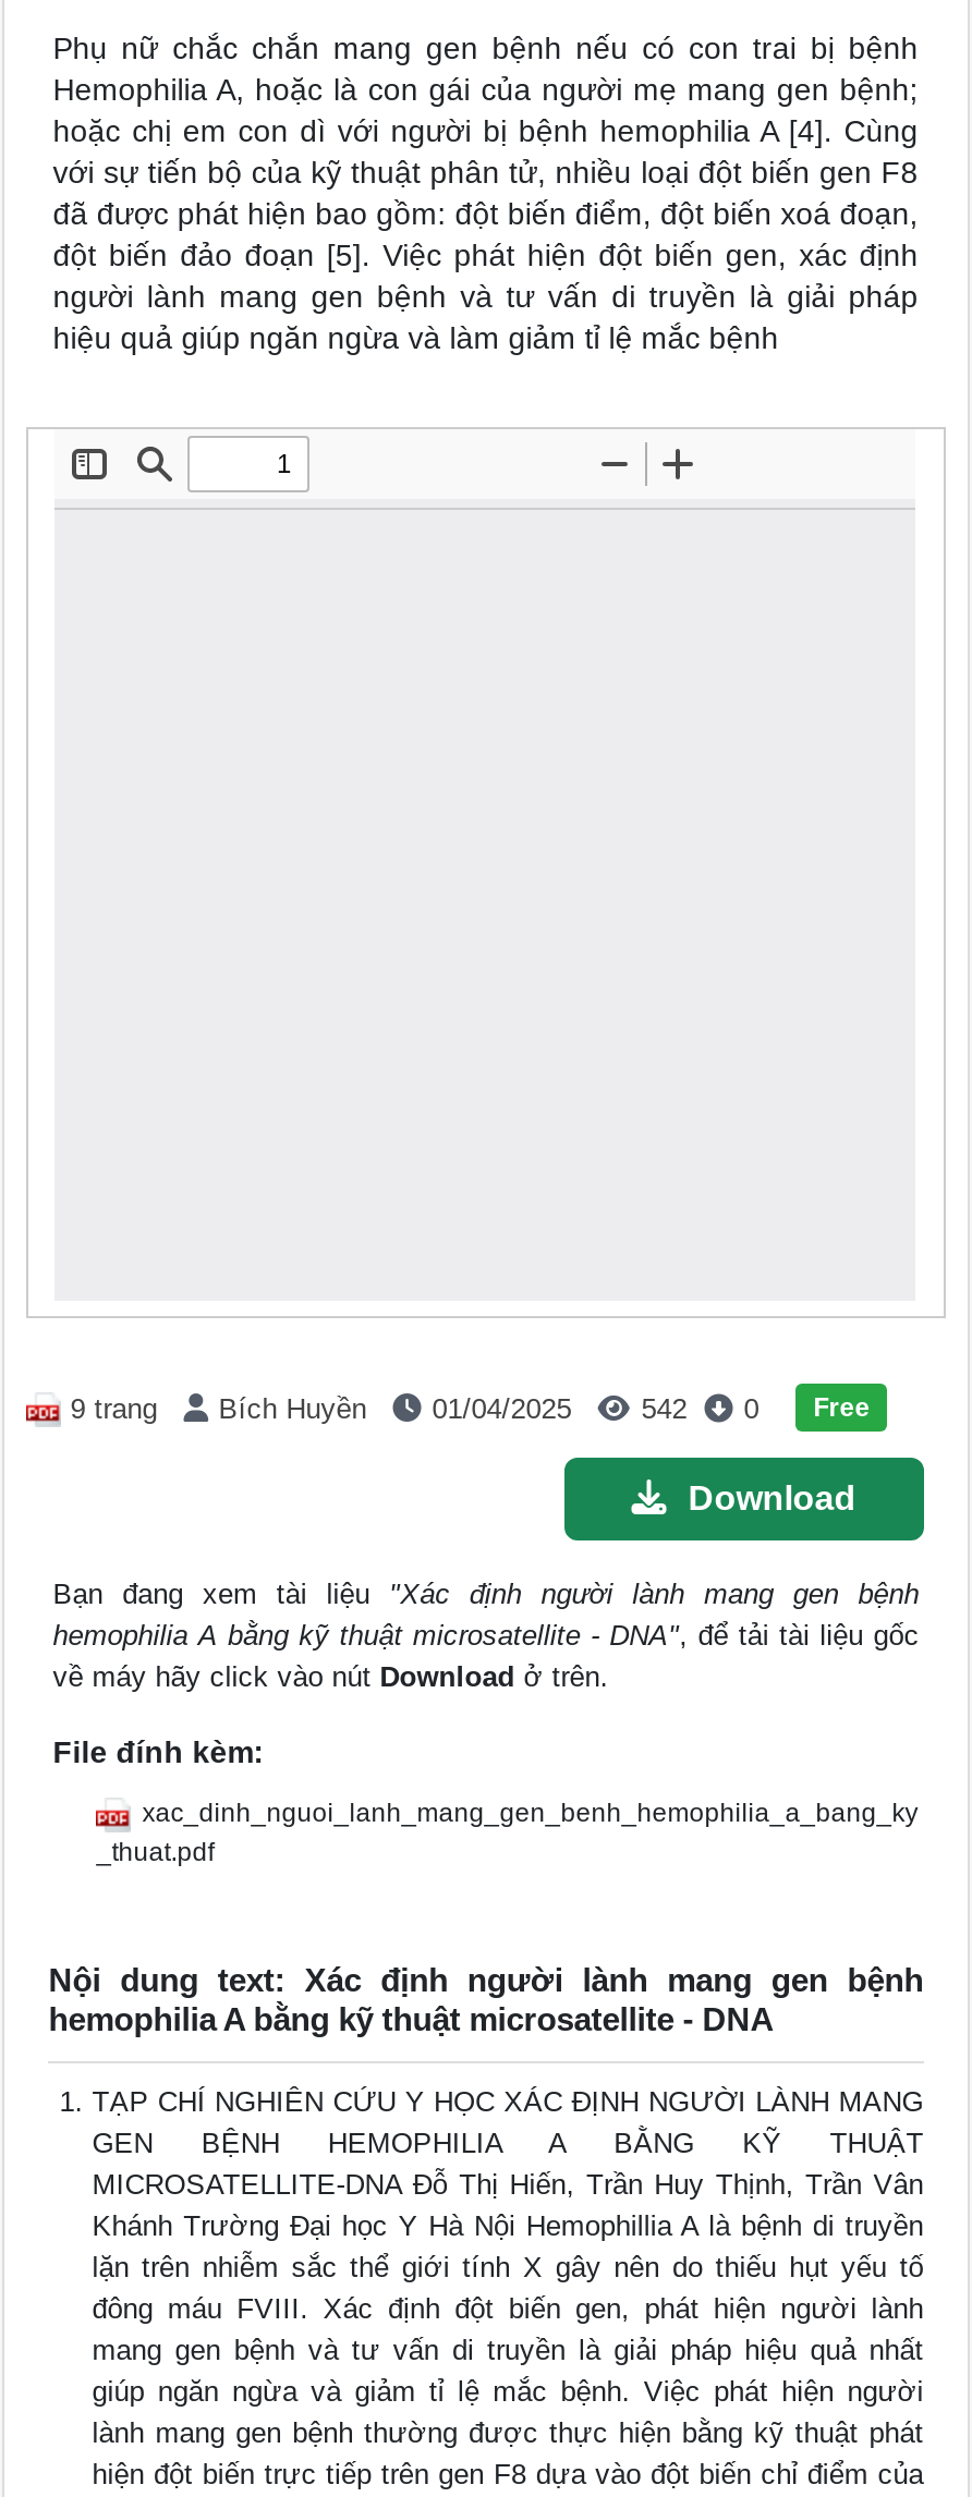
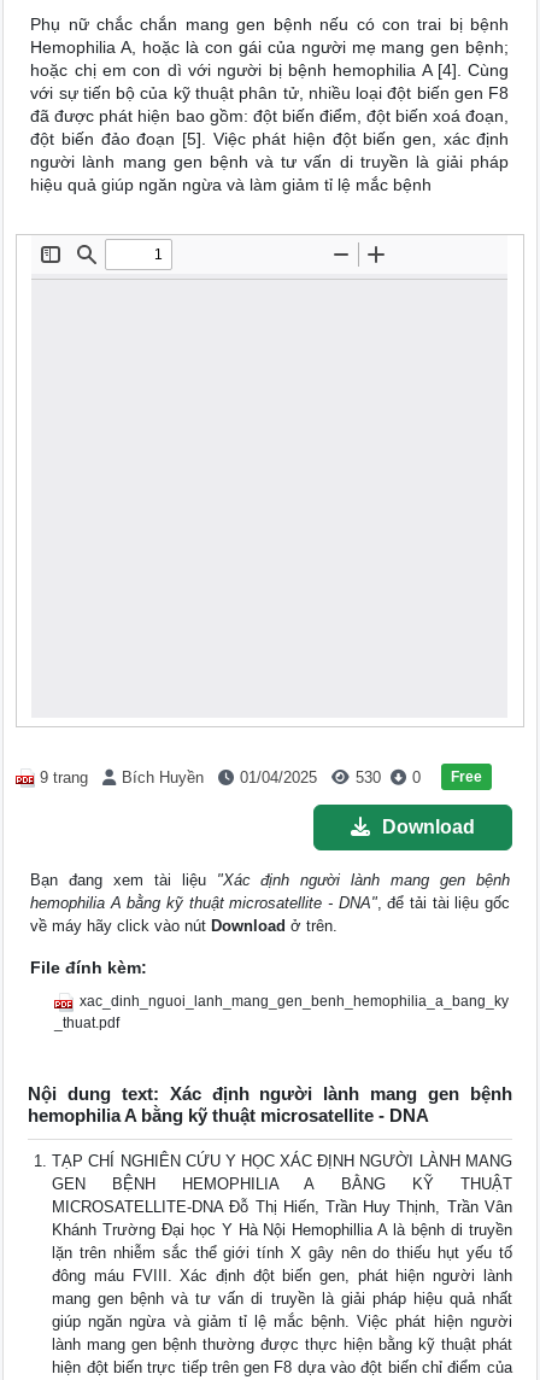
- 542 0 Free
+ 530 0 Free
